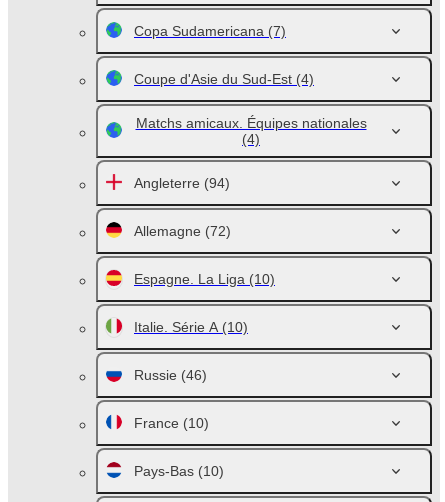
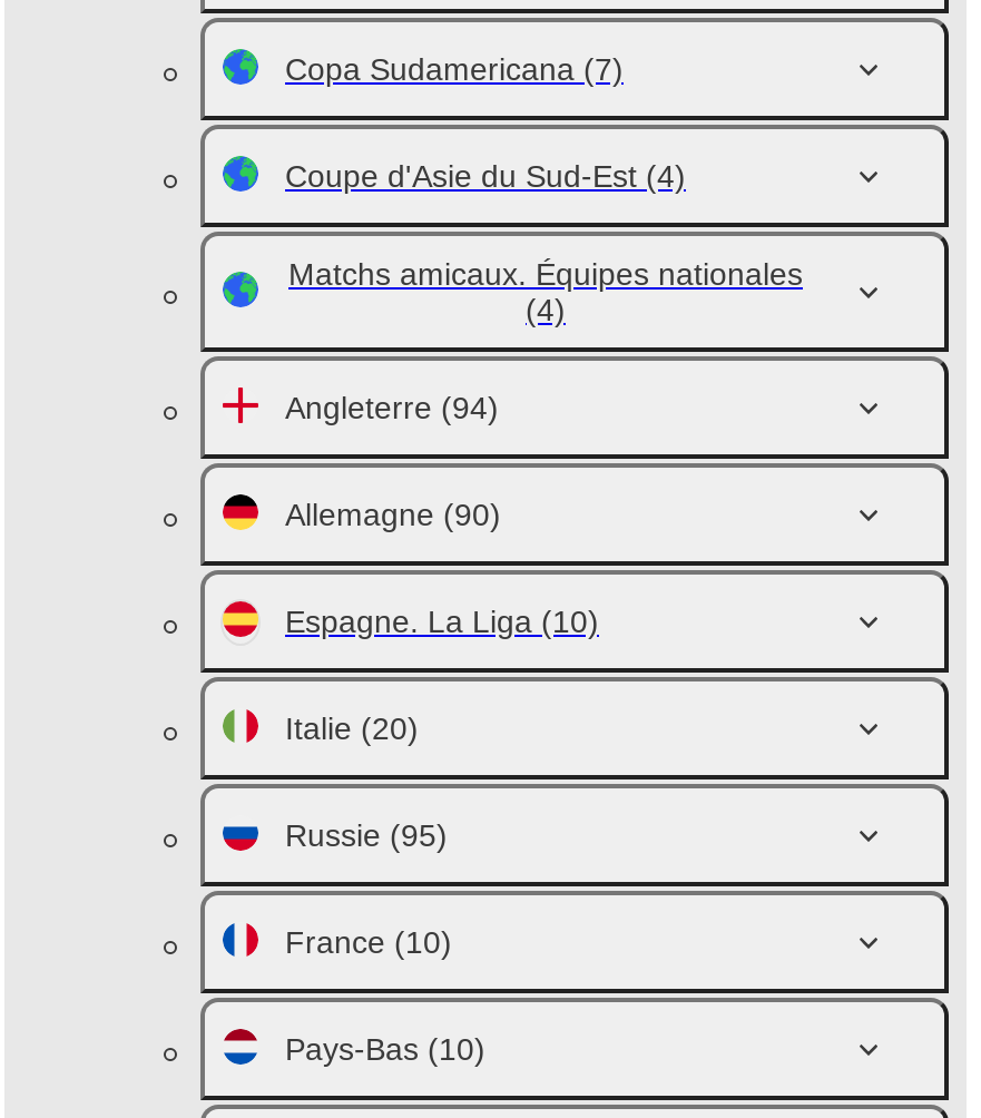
- Allemagne (72)
+ Allemagne (90)

- Italie. Série A (10)
+ Italie (20)

- Russie (46)
+ Russie (95)
